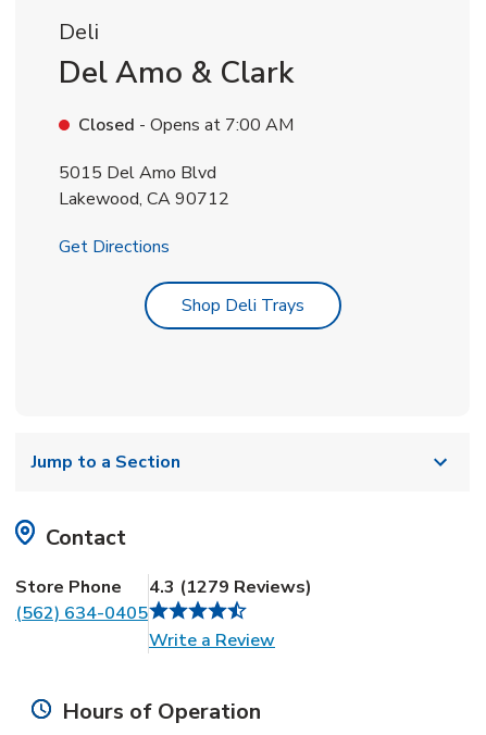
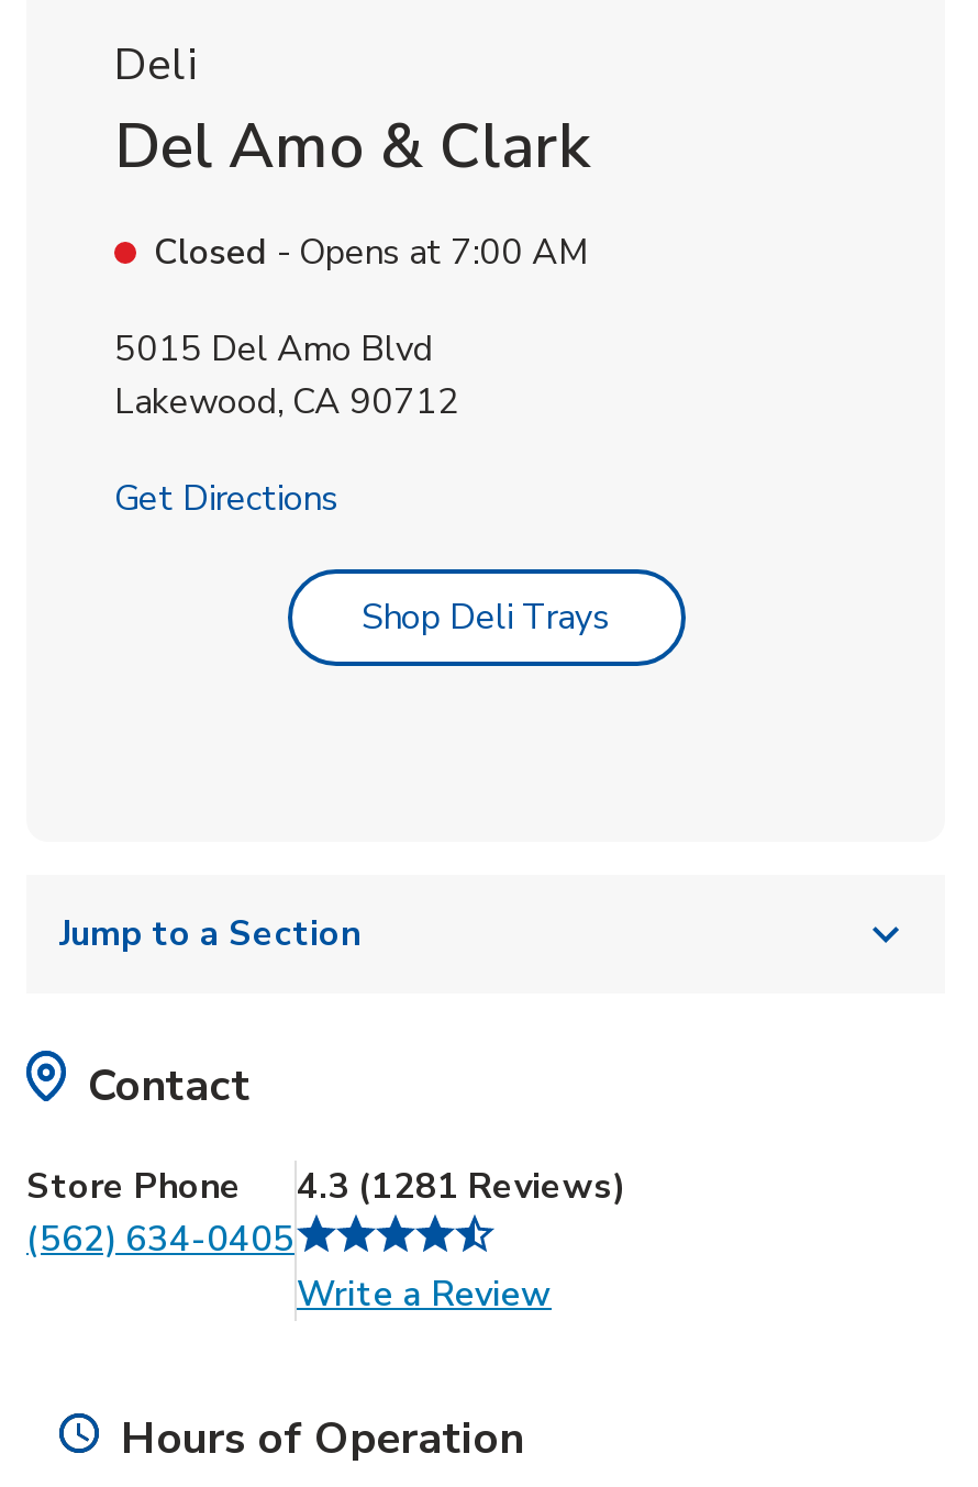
- Store Phone 4.3 (1279 Reviews)
+ Store Phone 4.3 (1281 Reviews)
